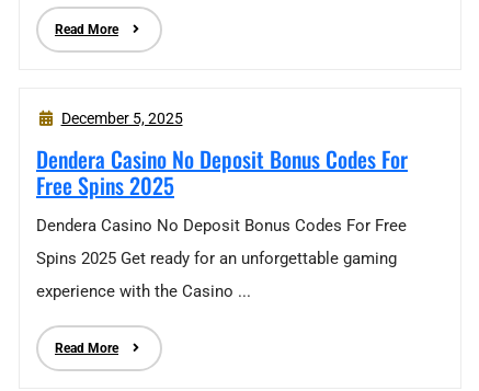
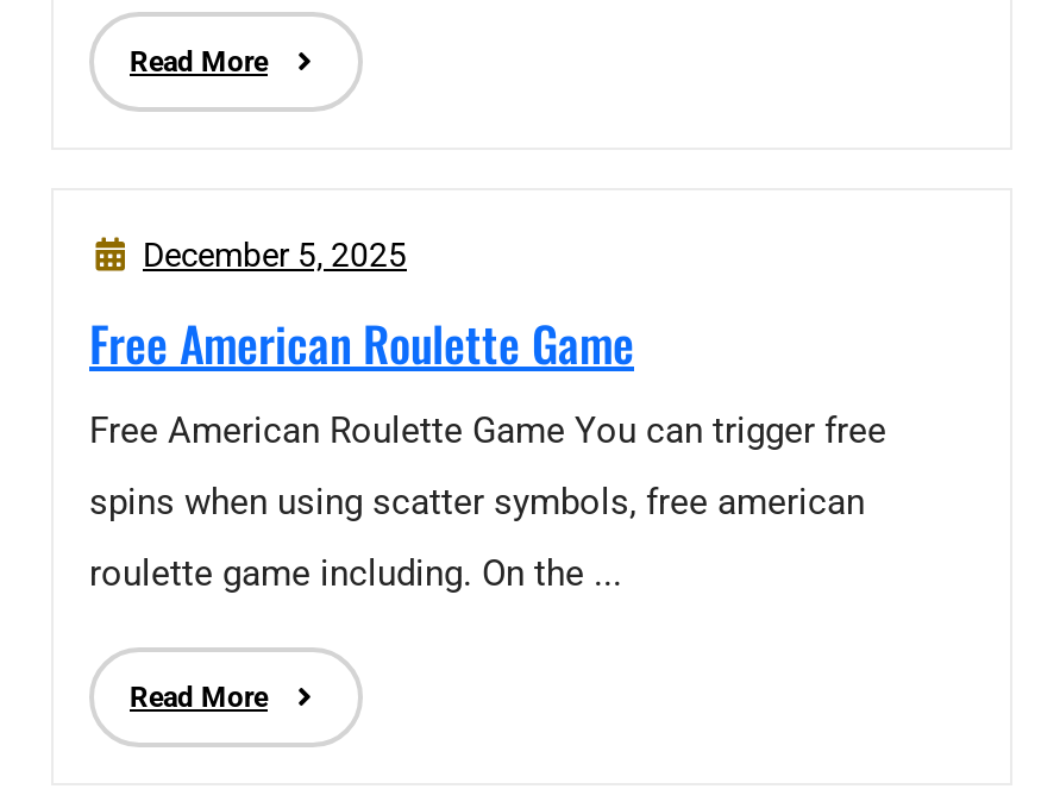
- Dendera Casino No Deposit Bonus Codes For
- Free Spins 2025
- Dendera Casino No Deposit Bonus Codes For Free
+ Free American Roulette Game
+ Free American Roulette Game You can trigger free

- Spins 2025 Get ready for an unforgettable gaming
+ spins when using scatter symbols, free american

- experience with the Casino ...
+ roulette game including. On the ...
